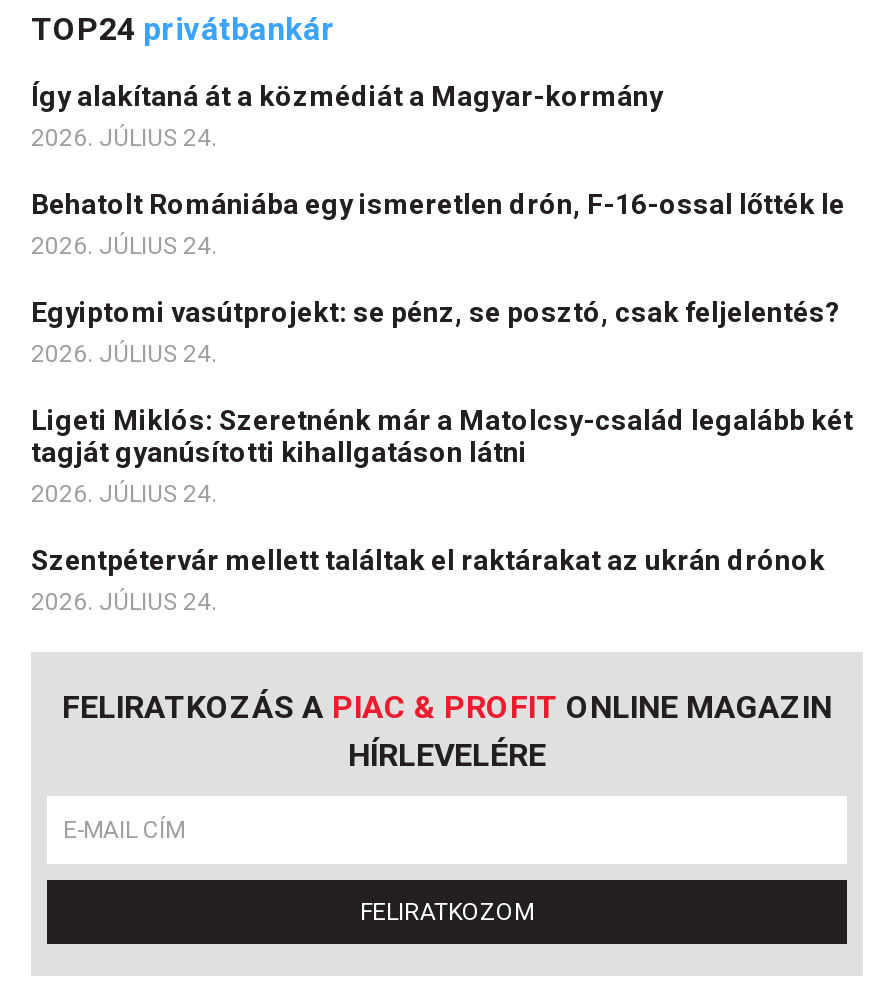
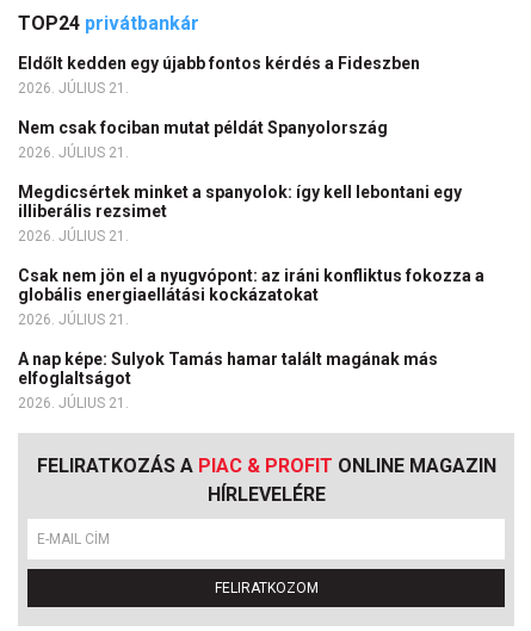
- Így alakítaná át a közmédiát a Magyar-kormány
- 2026. JÚLIUS 24.
+ Eldőlt kedden egy újabb fontos kérdés a Fideszben
+ 2026. JÚLIUS 21.

- Behatolt Romániába egy ismeretlen drón, F-16-ossal lőtték le
- 2026. JÚLIUS 24.
+ Nem csak fociban mutat példát Spanyolország
+ 2026. JÚLIUS 21.

- Egyiptomi vasútprojekt: se pénz, se posztó, csak feljelentés?
- 2026. JÚLIUS 24.
+ Megdicsértek minket a spanyolok: így kell lebontani egy
+ illiberális rezsimet
+ 2026. JÚLIUS 21.

- Ligeti Miklós: Szeretnénk már a Matolcsy-család legalább két
- tagját gyanúsítotti kihallgatáson látni
- 2026. JÚLIUS 24.
+ Csak nem jön el a nyugvópont: az iráni konfliktus fokozza a
+ globális energiaellátási kockázatokat
+ 2026. JÚLIUS 21.

- Szentpétervár mellett találtak el raktárakat az ukrán drónok
- 2026. JÚLIUS 24.
+ A nap képe: Sulyok Tamás hamar talált magának más
+ elfoglaltságot
+ 2026. JÚLIUS 21.
